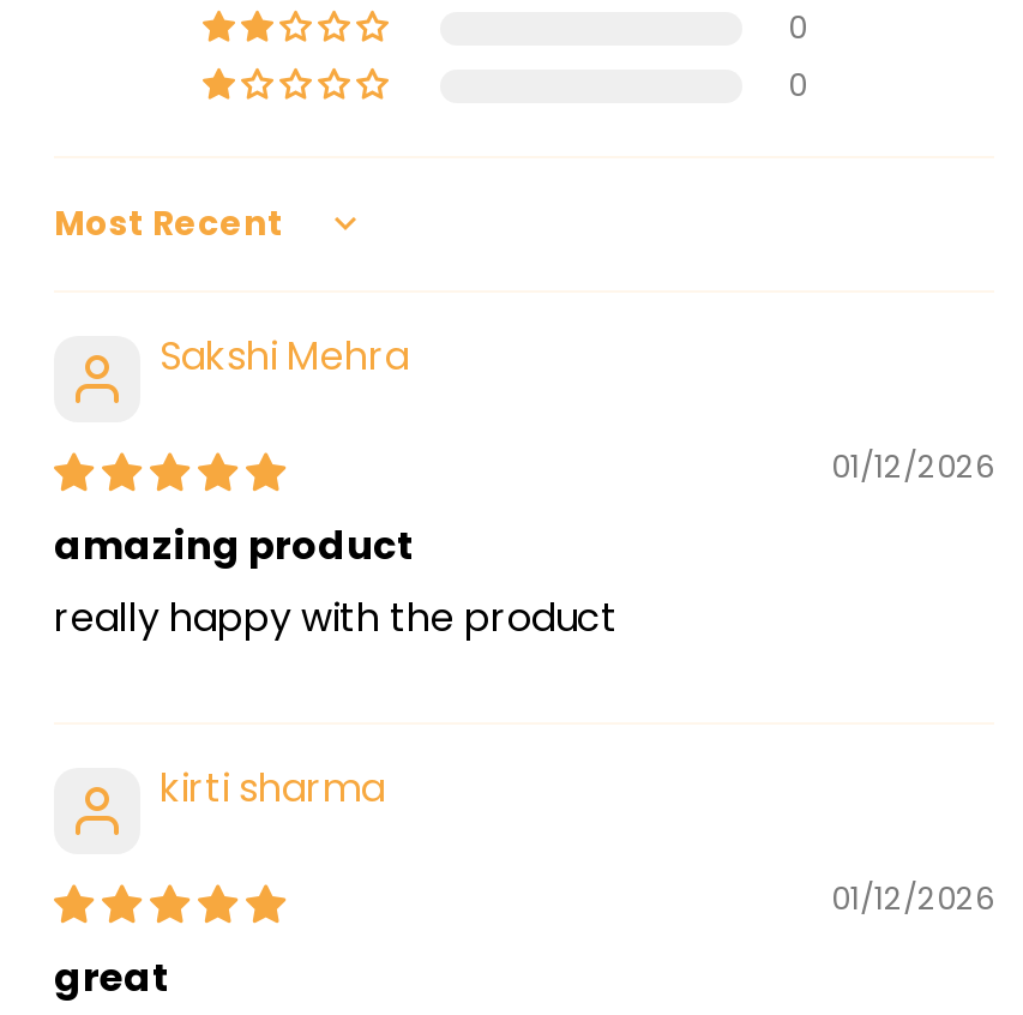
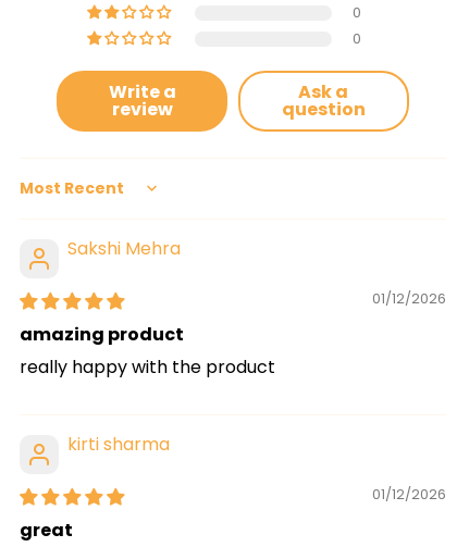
+ Write a
+ review

+ Ask a
+ question
